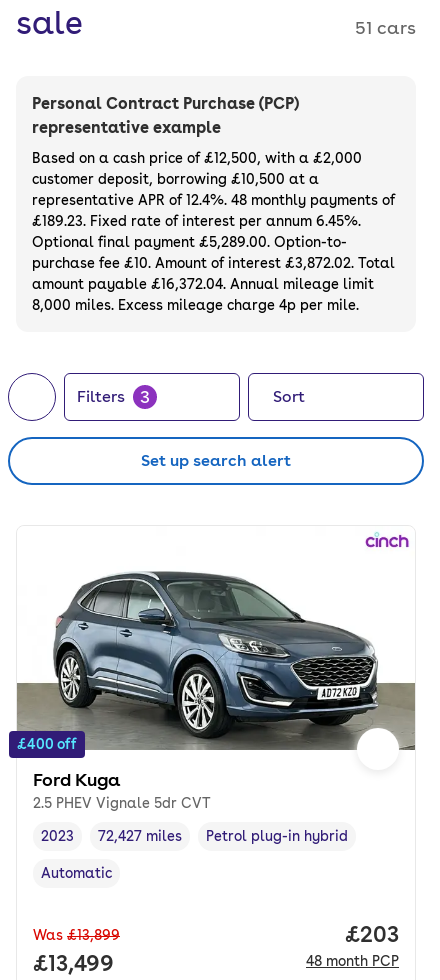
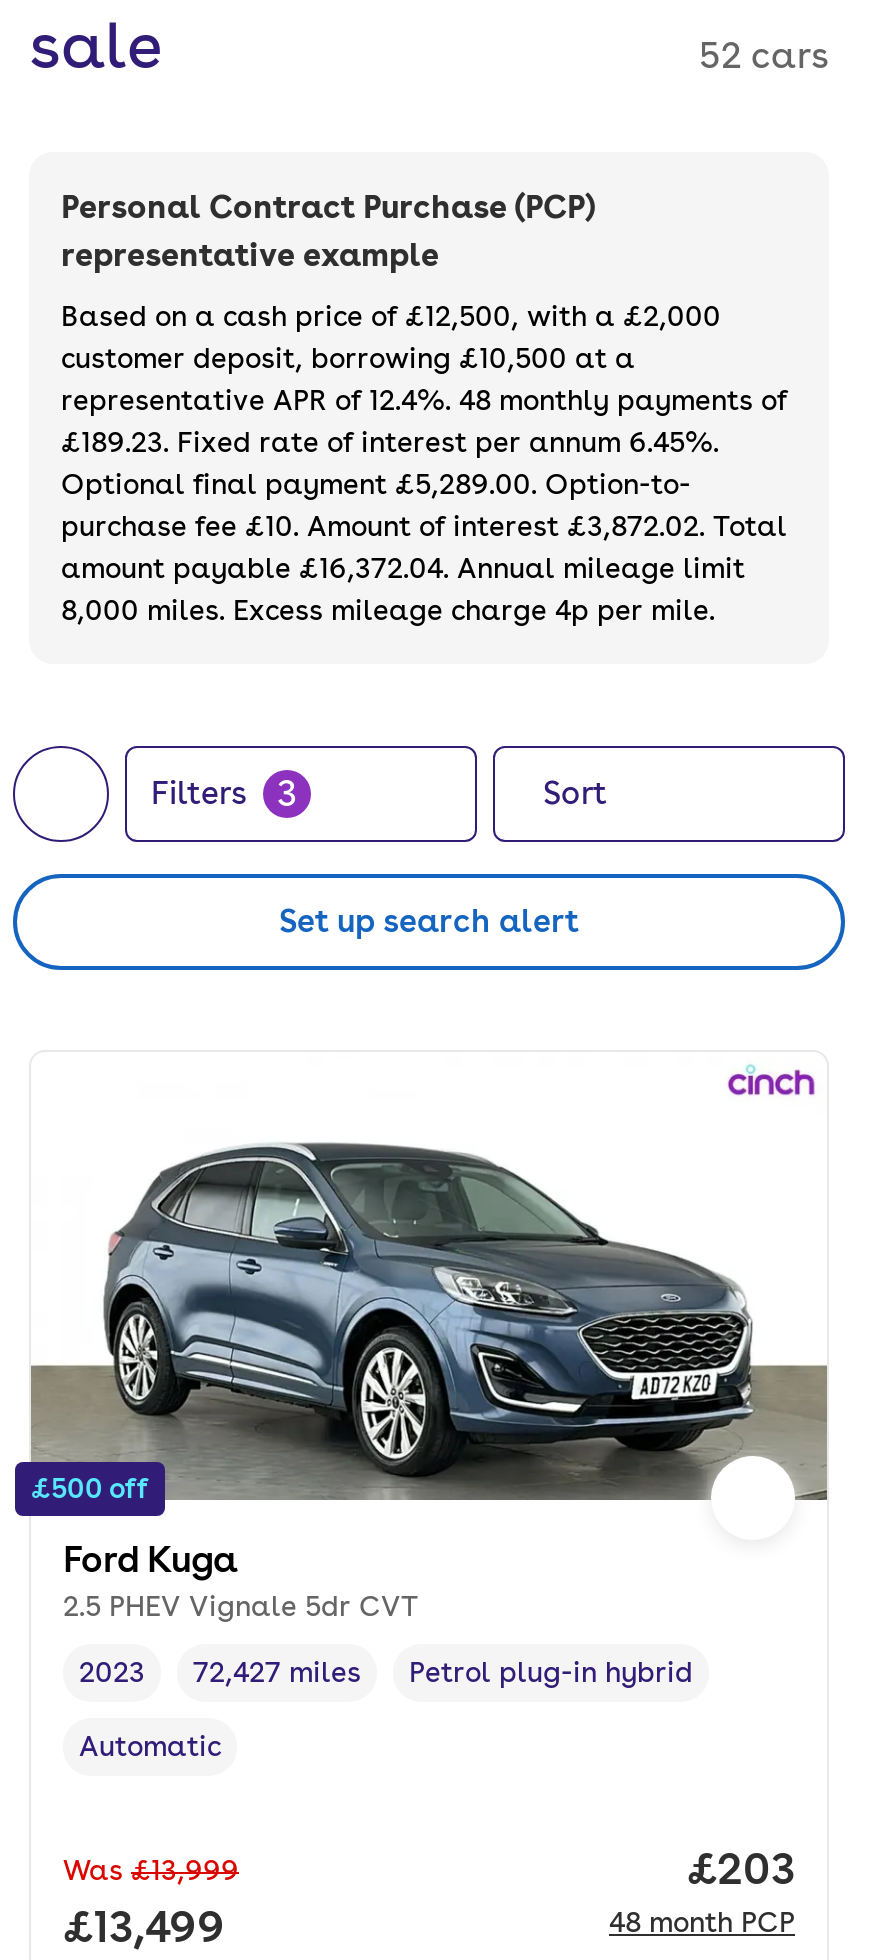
- 51 cars
+ 52 cars

- £400 off
+ £500 off

- Was £13,899
+ Was £13,999
